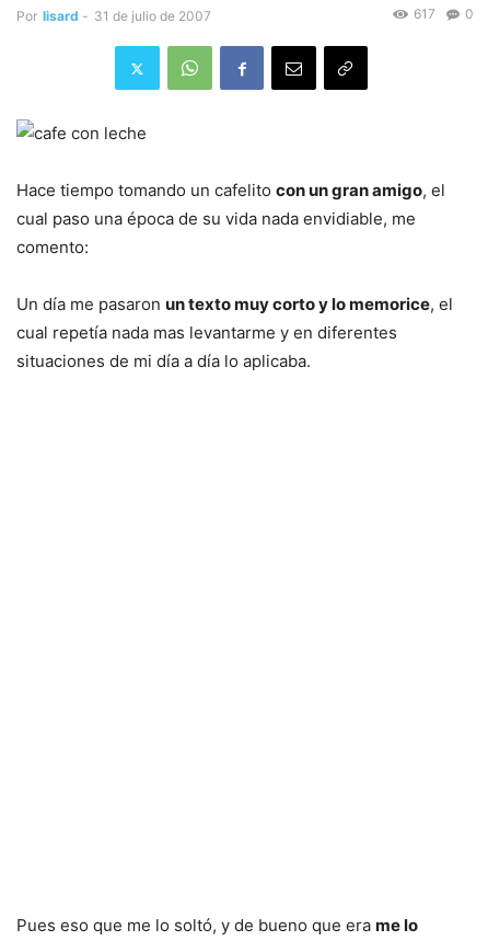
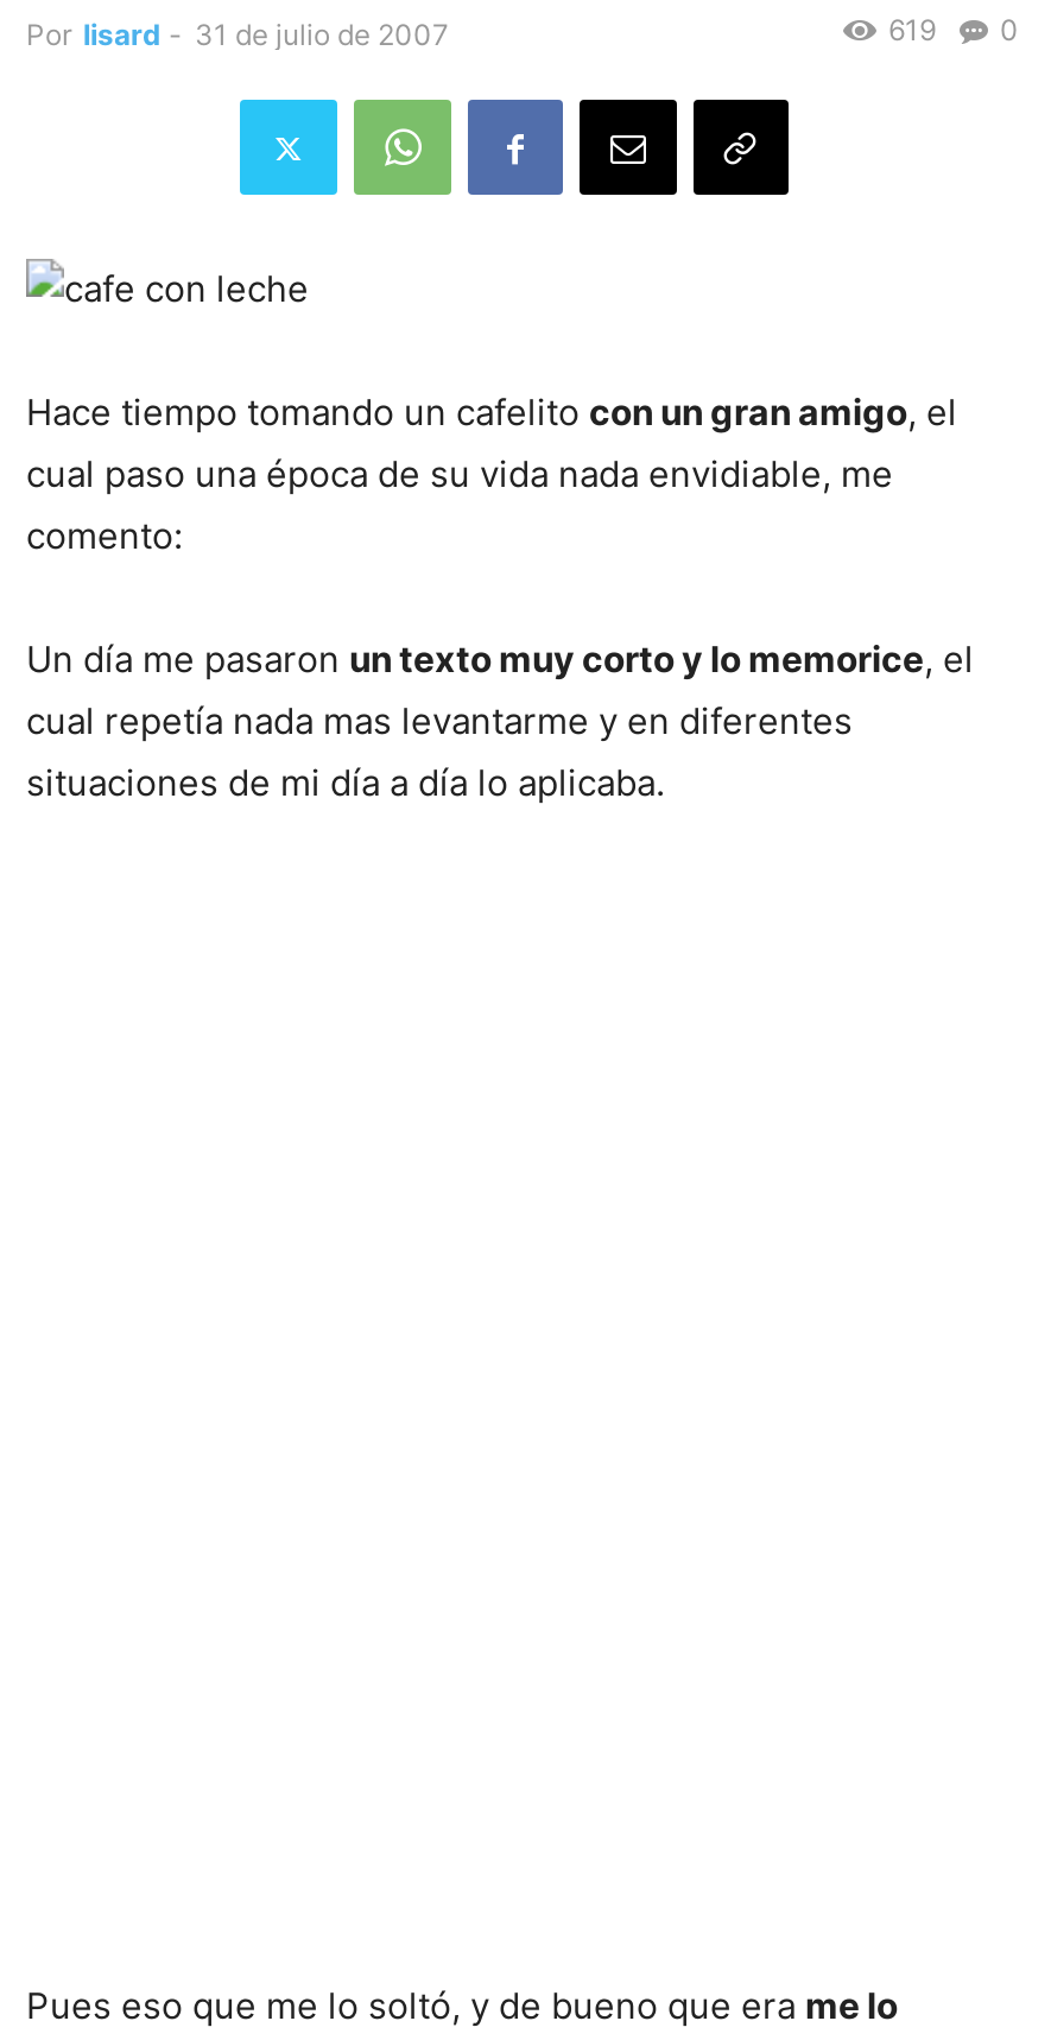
- 617 0
+ 619 0
